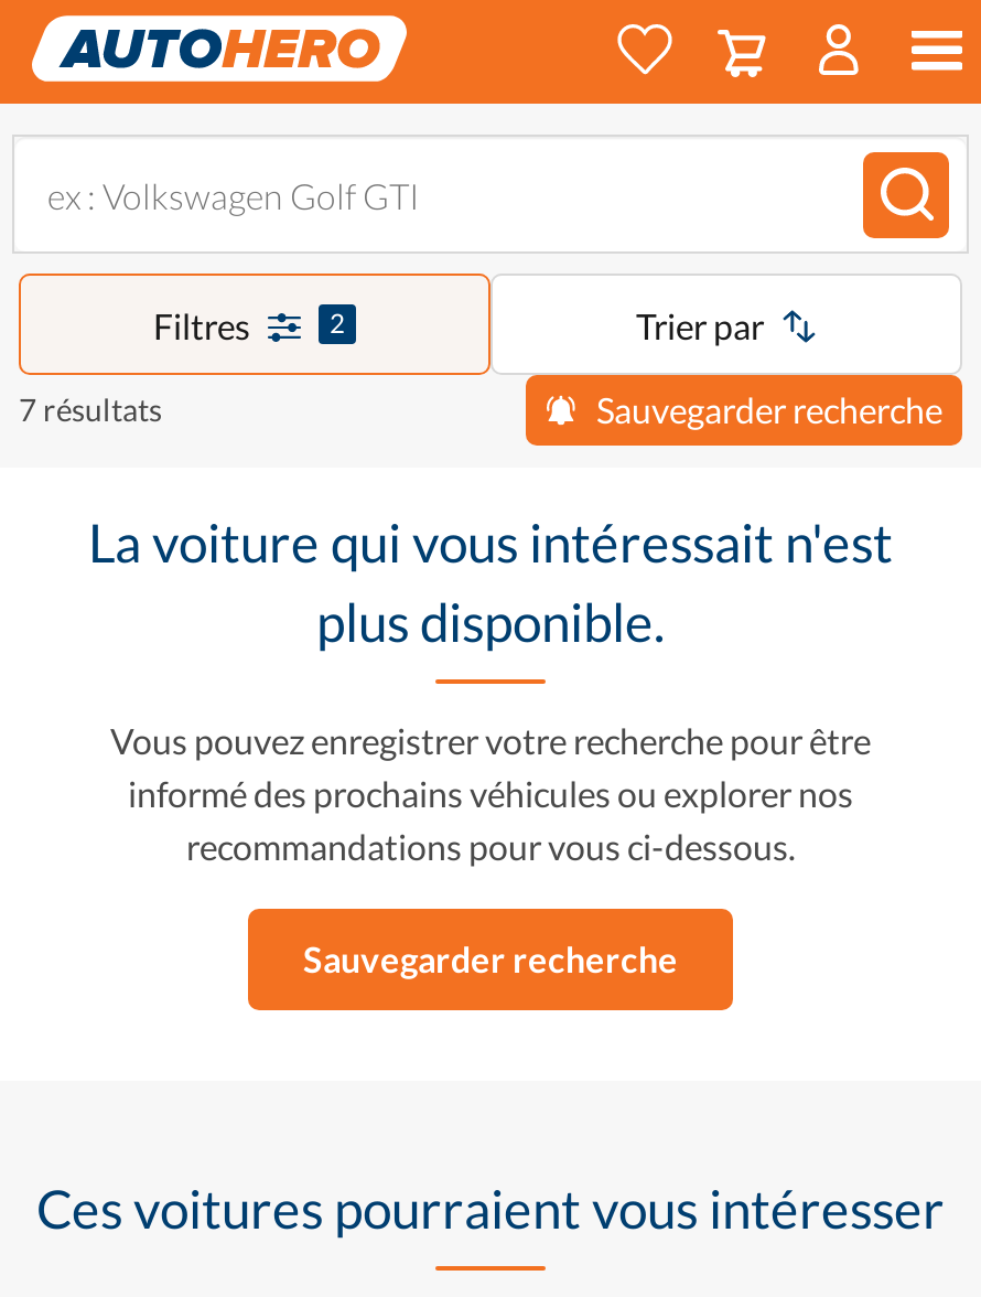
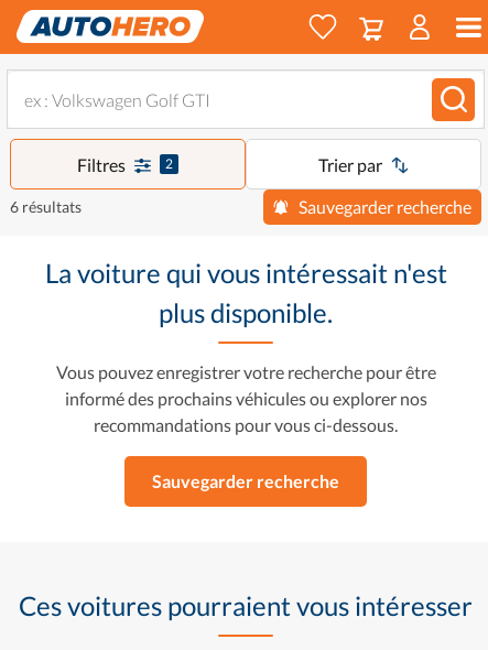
- 7 résultats
+ 6 résultats
